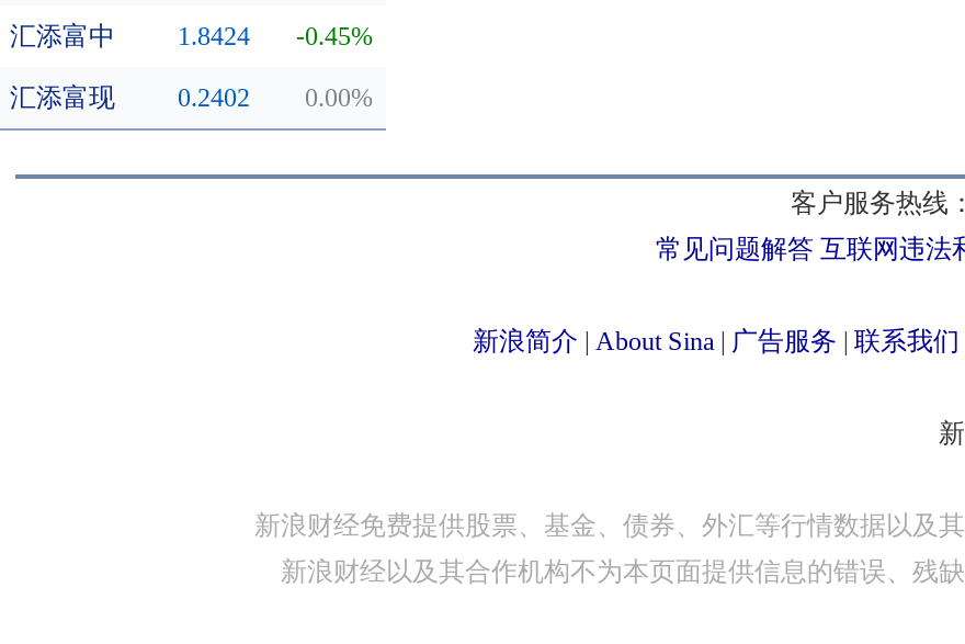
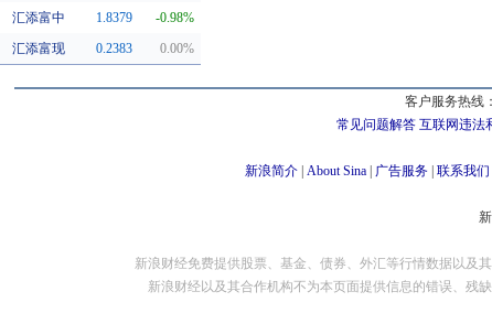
- 1.8424
+ 1.8379

- -0.45%
+ -0.98%

- 0.2402 0.00%
+ 0.2383 0.00%
